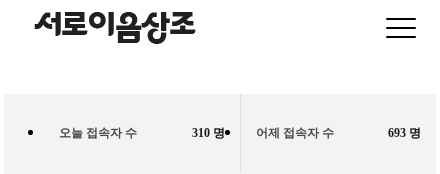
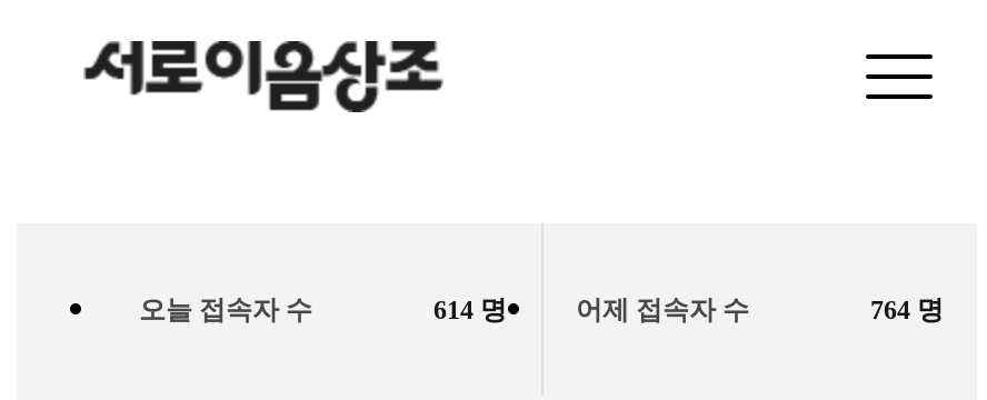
- 310 명
+ 614 명

- 693 명
+ 764 명
